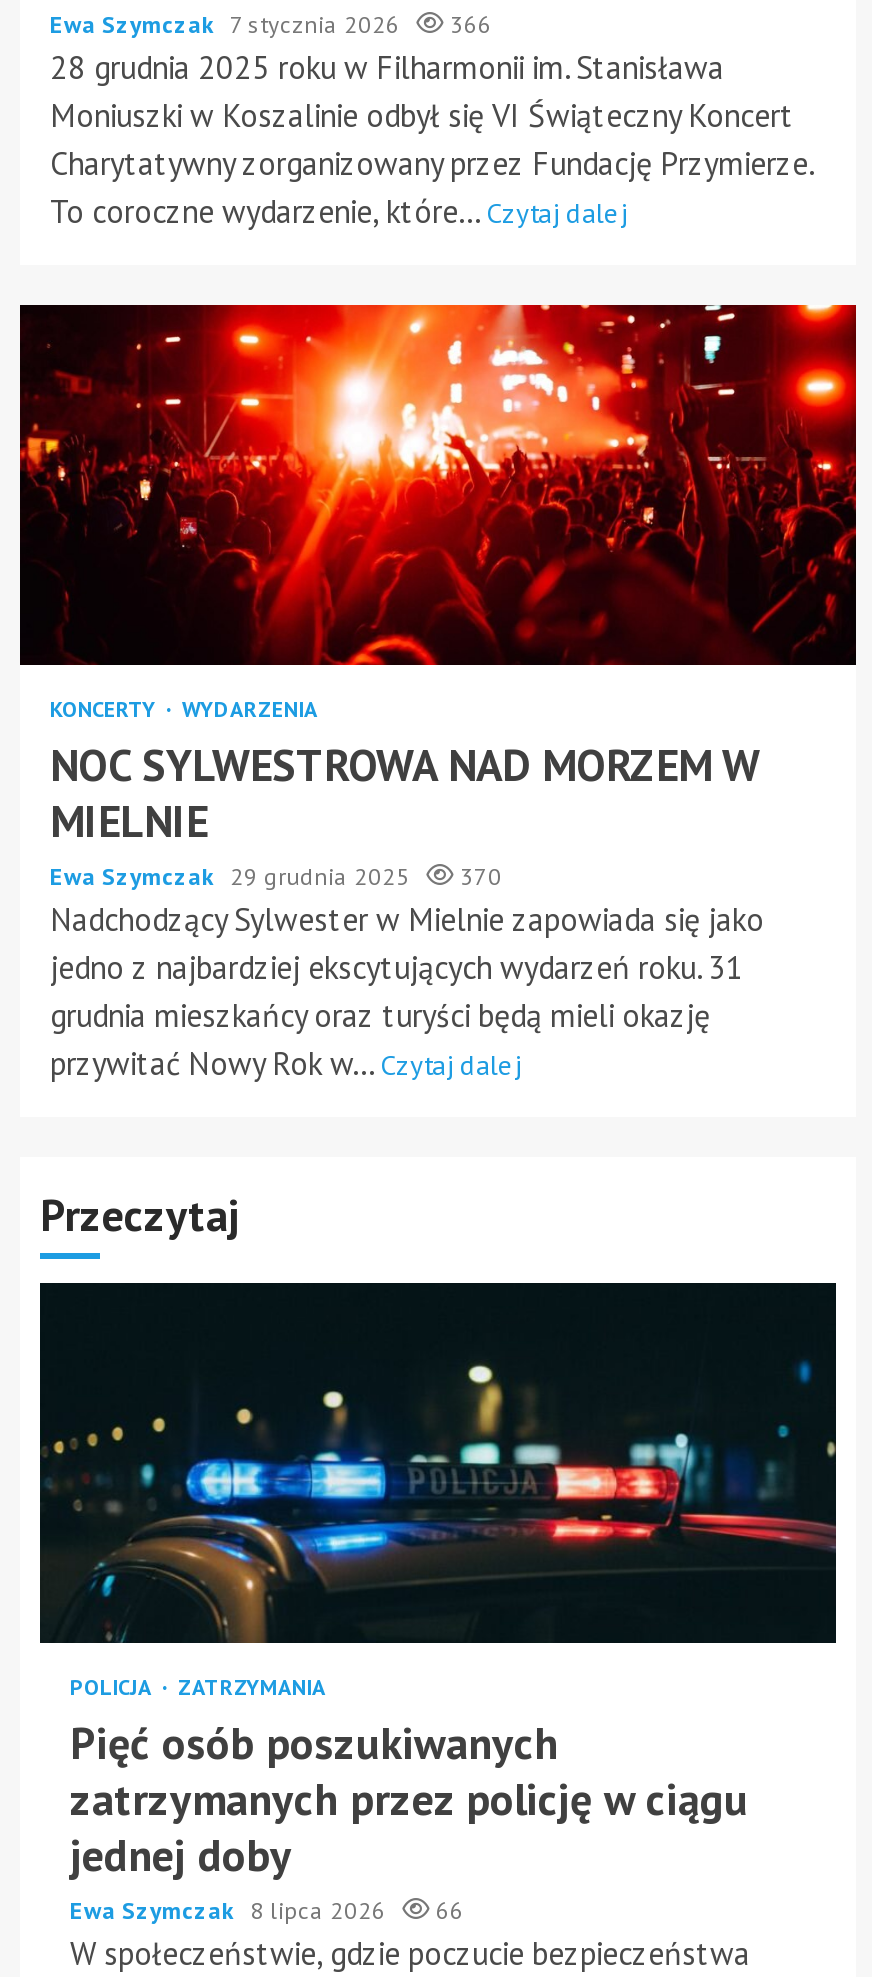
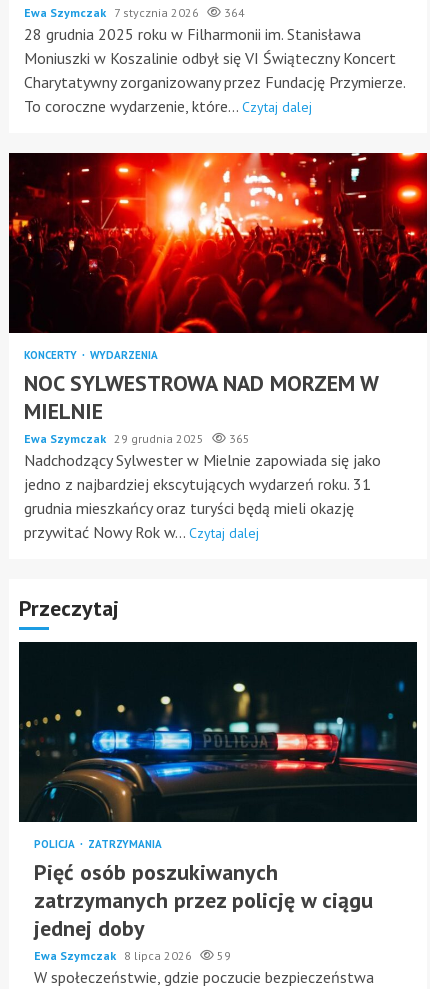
- Ewa Szymczak 7 stycznia 2026 366
+ Ewa Szymczak 7 stycznia 2026 364

- Ewa Szymczak 29 grudnia 2025 370
+ Ewa Szymczak 29 grudnia 2025 365

- Ewa Szymczak 8 lipca 2026 66
+ Ewa Szymczak 8 lipca 2026 59
